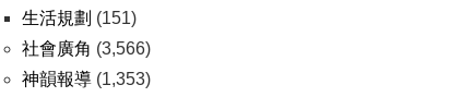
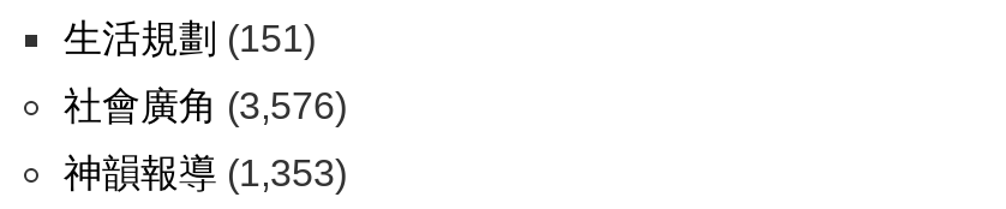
- 社會廣角(3,566)
+ 社會廣角(3,576)
